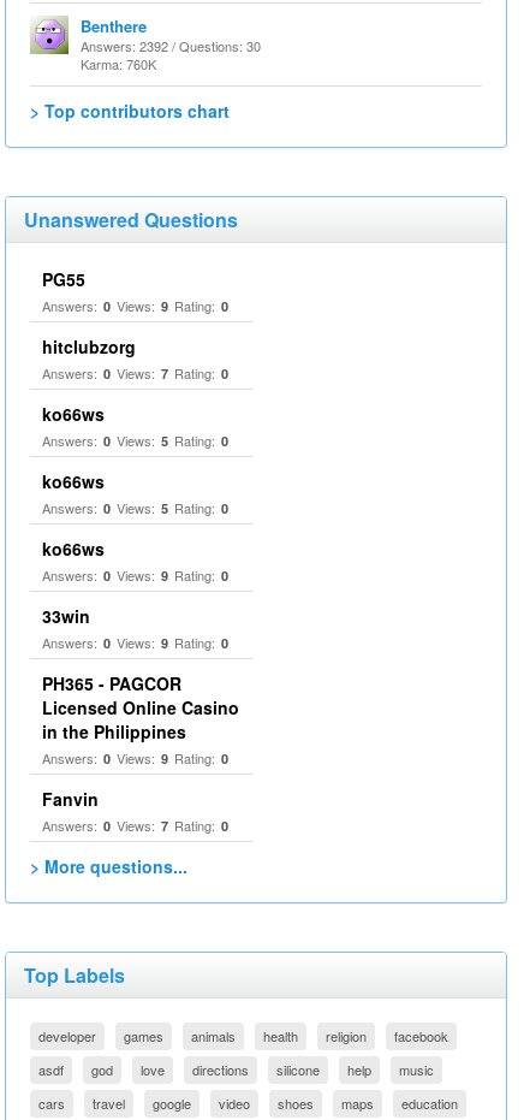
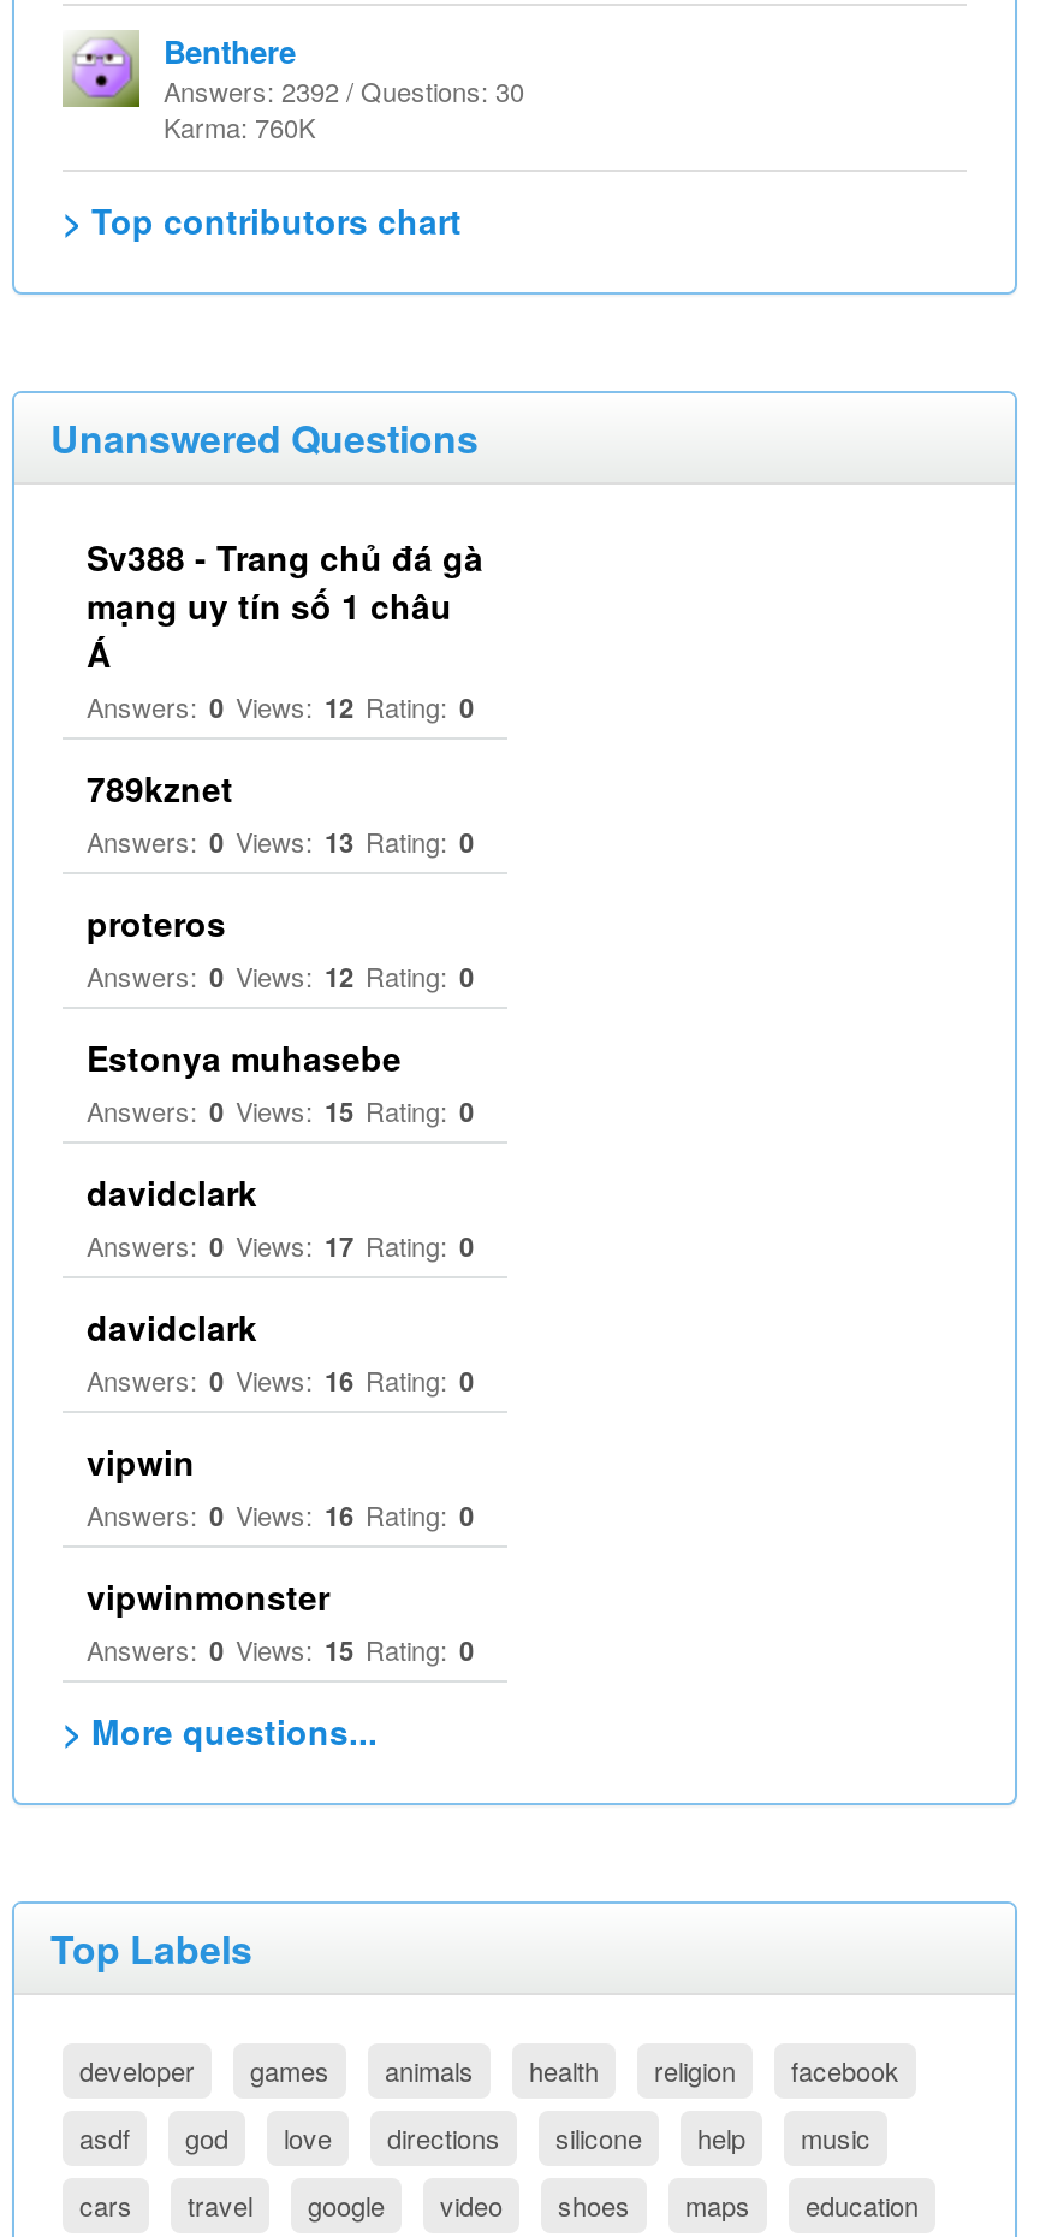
- PG55
- Answers: 0 Views: 9 Rating: 0
+ Sv388 - Trang chủ đá gà
+ mạng uy tín số 1 châu
+ Á
+ Answers: 0 Views: 12 Rating: 0

- hitclubzorg
- Answers: 0 Views: 7 Rating: 0
+ 789kznet
+ Answers: 0 Views: 13 Rating: 0

- ko66ws
- Answers: 0 Views: 5 Rating: 0
+ proteros
+ Answers: 0 Views: 12 Rating: 0

- ko66ws
- Answers: 0 Views: 5 Rating: 0
+ Estonya muhasebe
+ Answers: 0 Views: 15 Rating: 0

- ko66ws
- Answers: 0 Views: 9 Rating: 0
+ davidclark
+ Answers: 0 Views: 17 Rating: 0

- 33win
- Answers: 0 Views: 9 Rating: 0
+ davidclark
+ Answers: 0 Views: 16 Rating: 0

- PH365 - PAGCOR
- Licensed Online Casino
- in the Philippines
- Answers: 0 Views: 9 Rating: 0
+ vipwin
+ Answers: 0 Views: 16 Rating: 0

- Fanvin
- Answers: 0 Views: 7 Rating: 0
+ vipwinmonster
+ Answers: 0 Views: 15 Rating: 0
